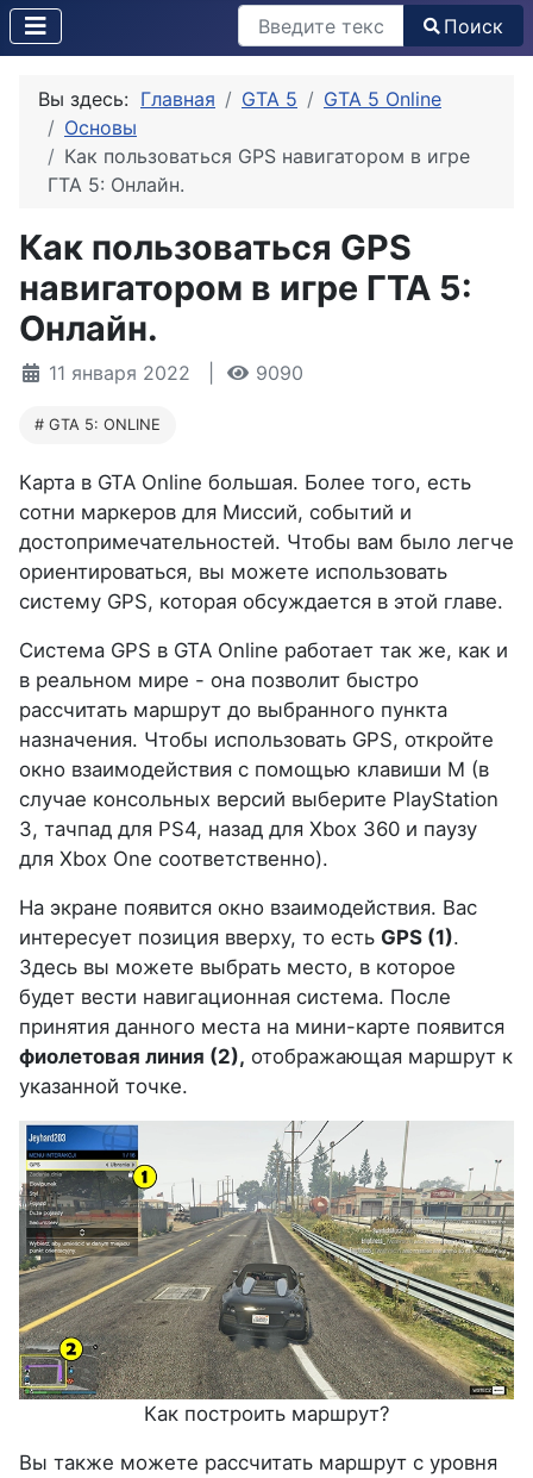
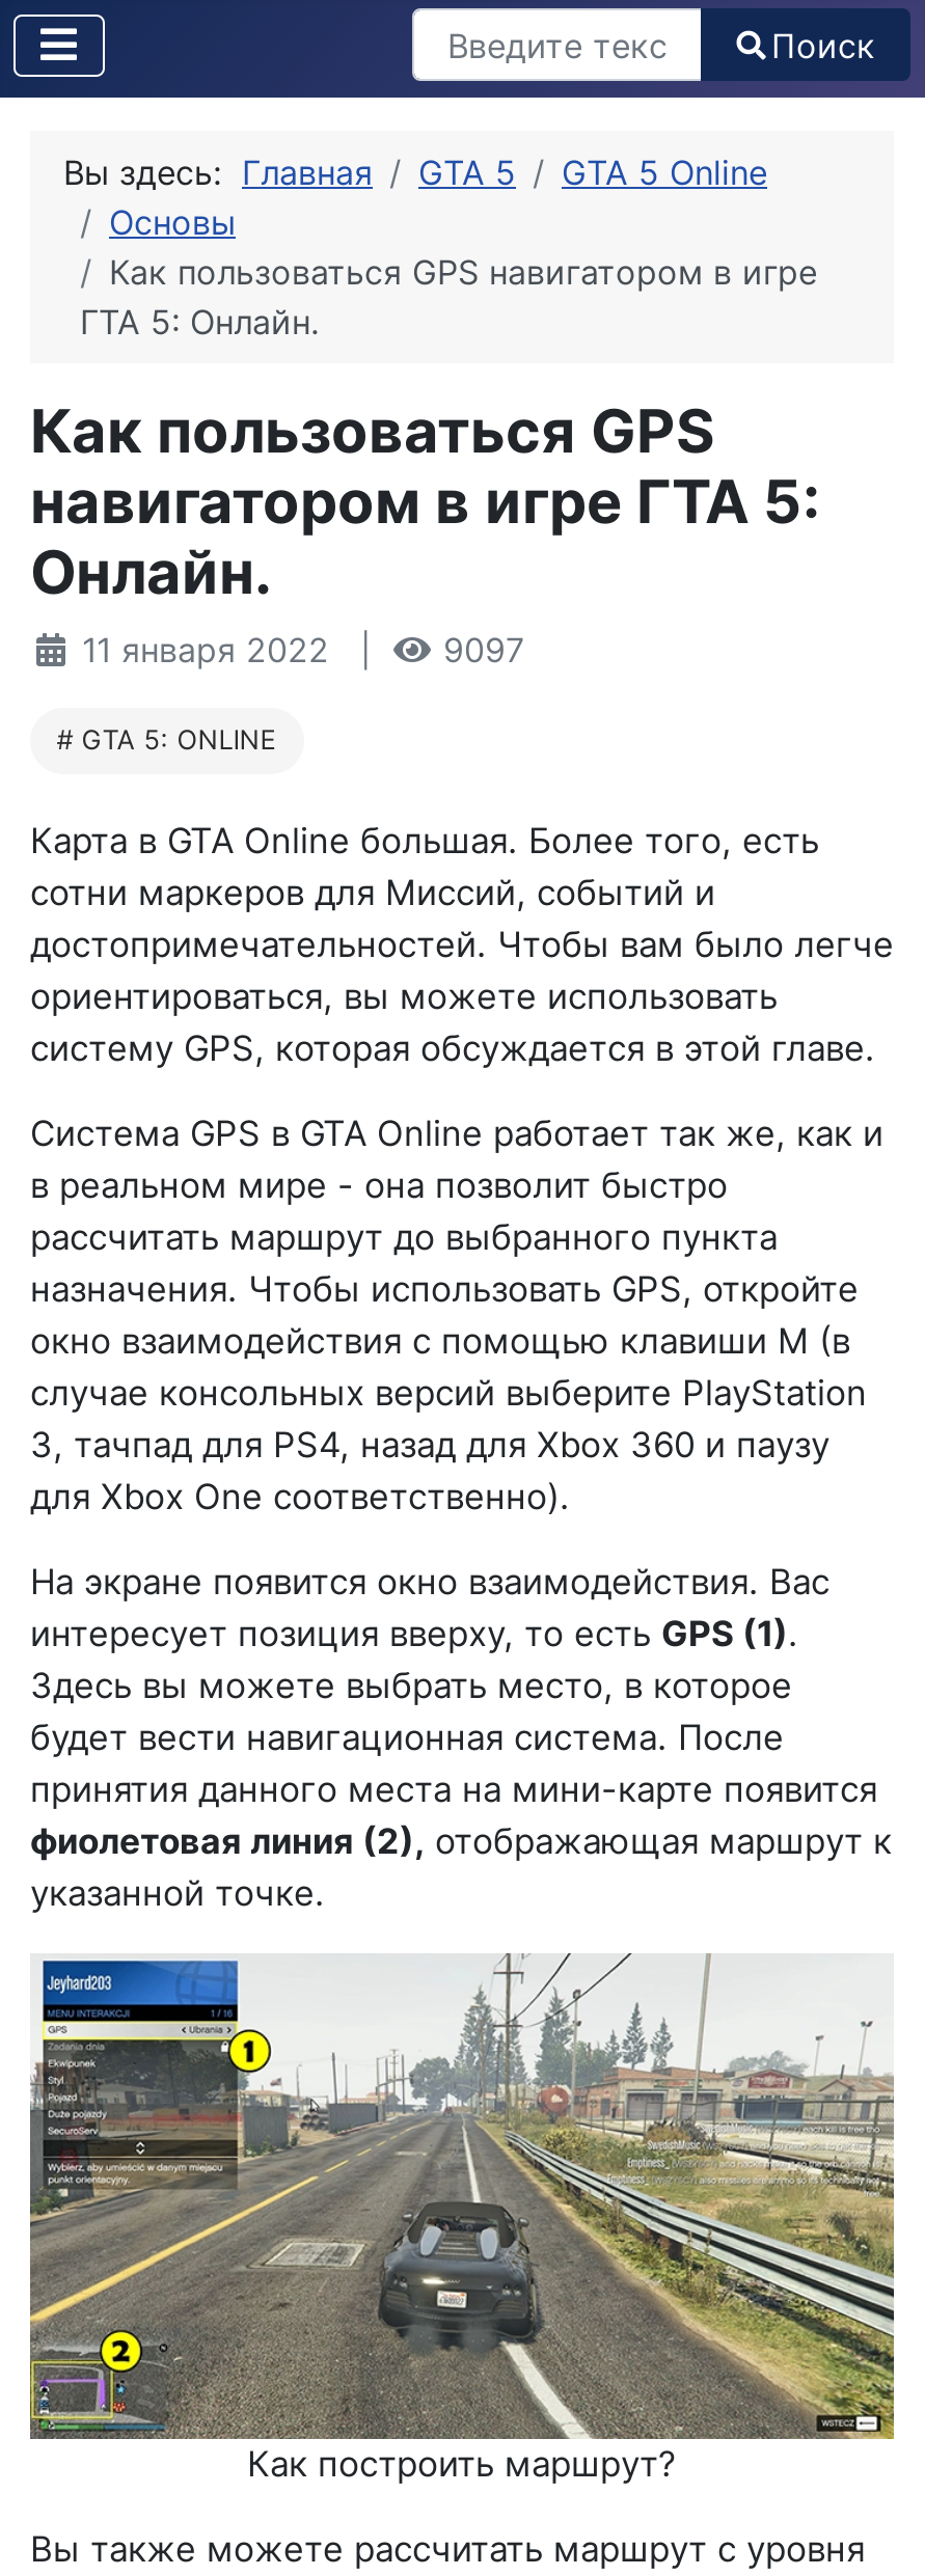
- 9090
+ 9097
